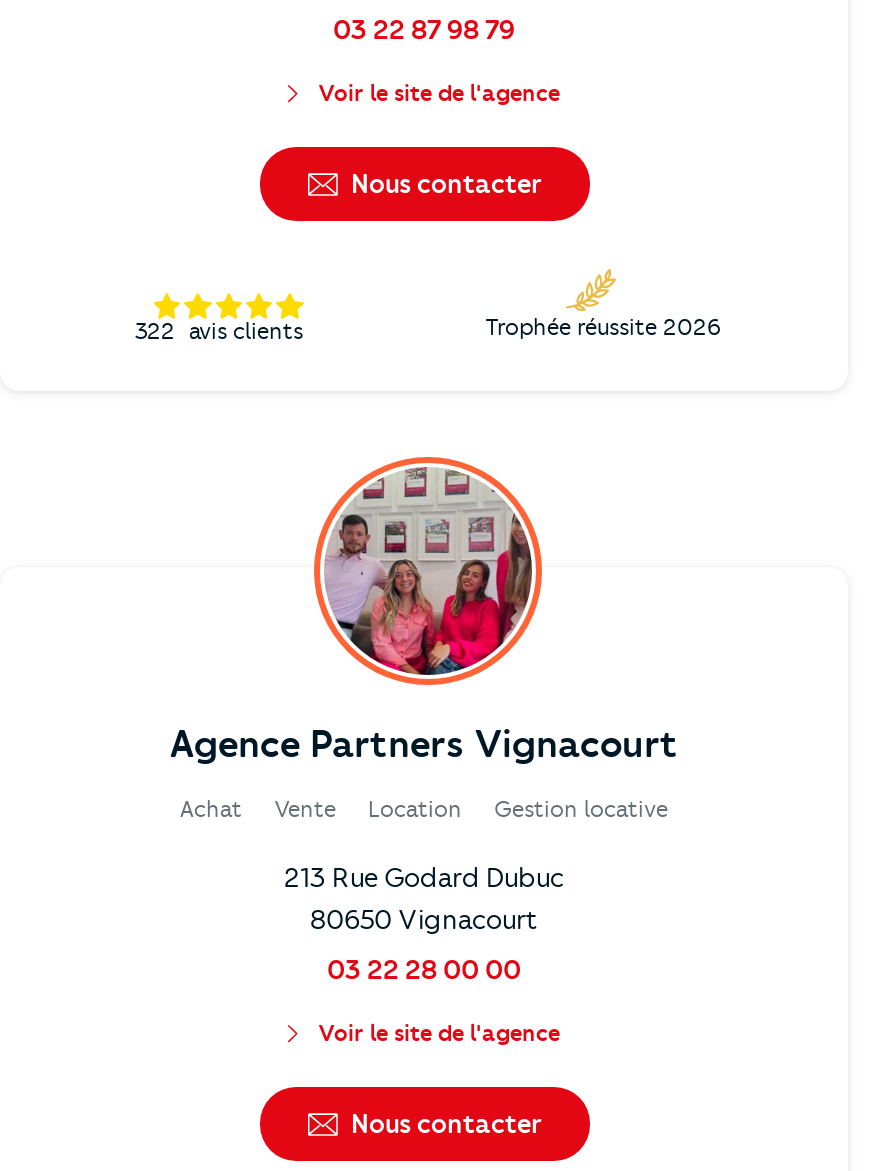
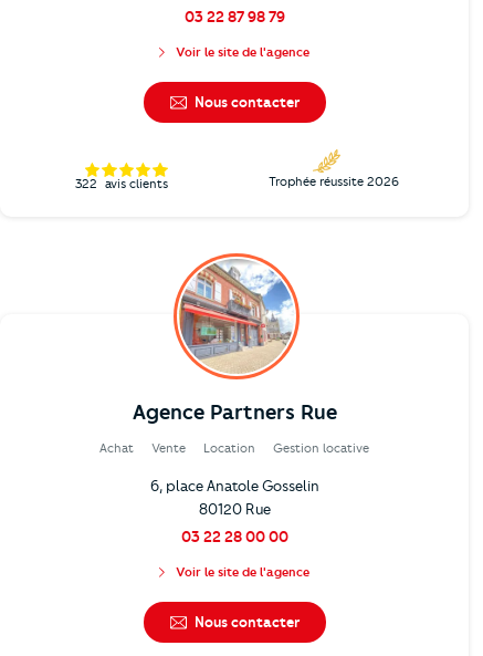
- [image]
- Agence Partners Vignacourt
+ [image]
+ Agence Partners Rue

- 213 Rue Godard Dubuc
- 80650 Vignacourt
+ 6, place Anatole Gosselin
+ 80120 Rue
